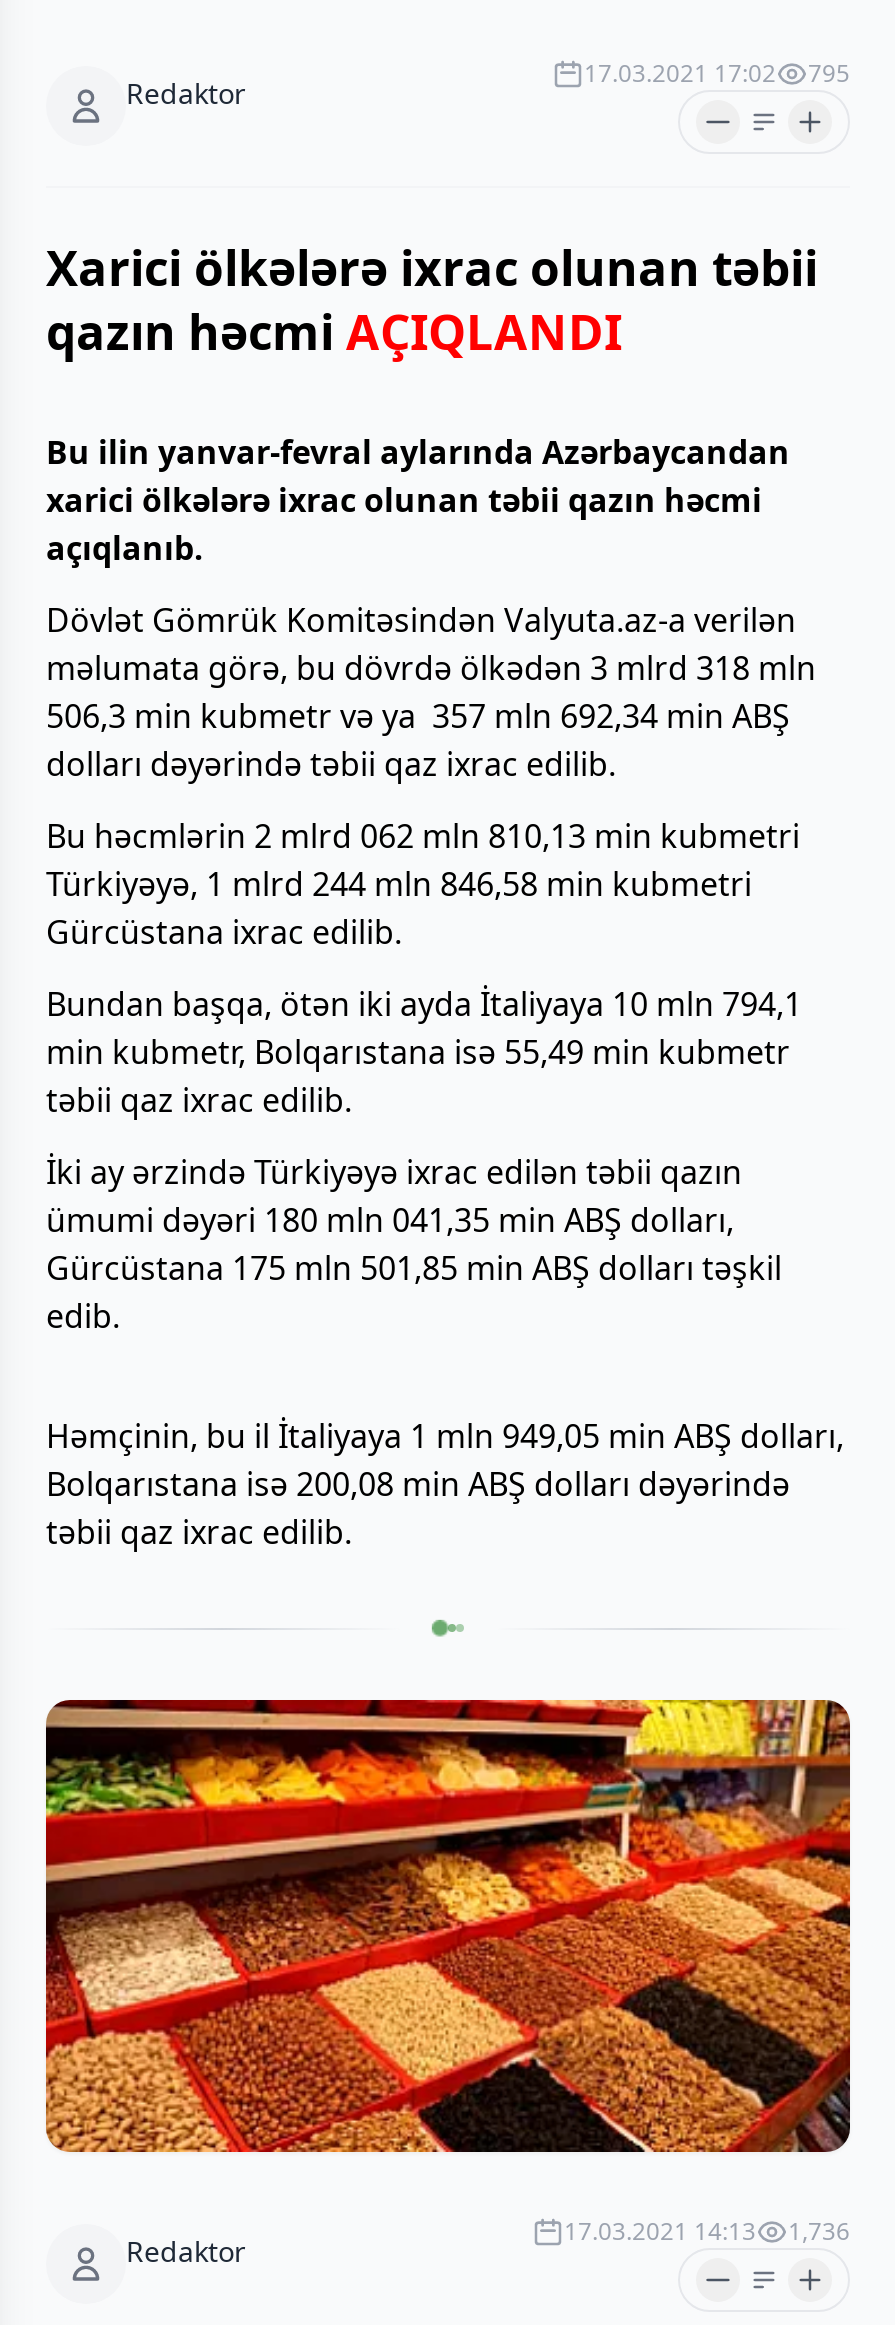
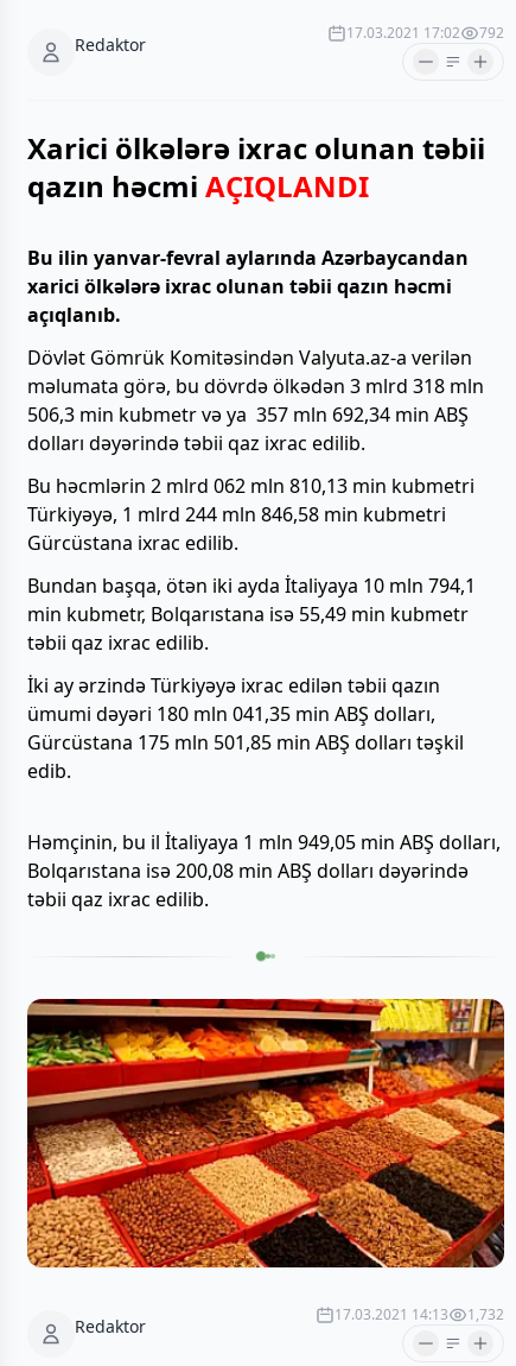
- 17.03.2021 17:02 795
+ 17.03.2021 17:02 792

- 17.03.2021 14:13 1,736
+ 17.03.2021 14:13 1,732
